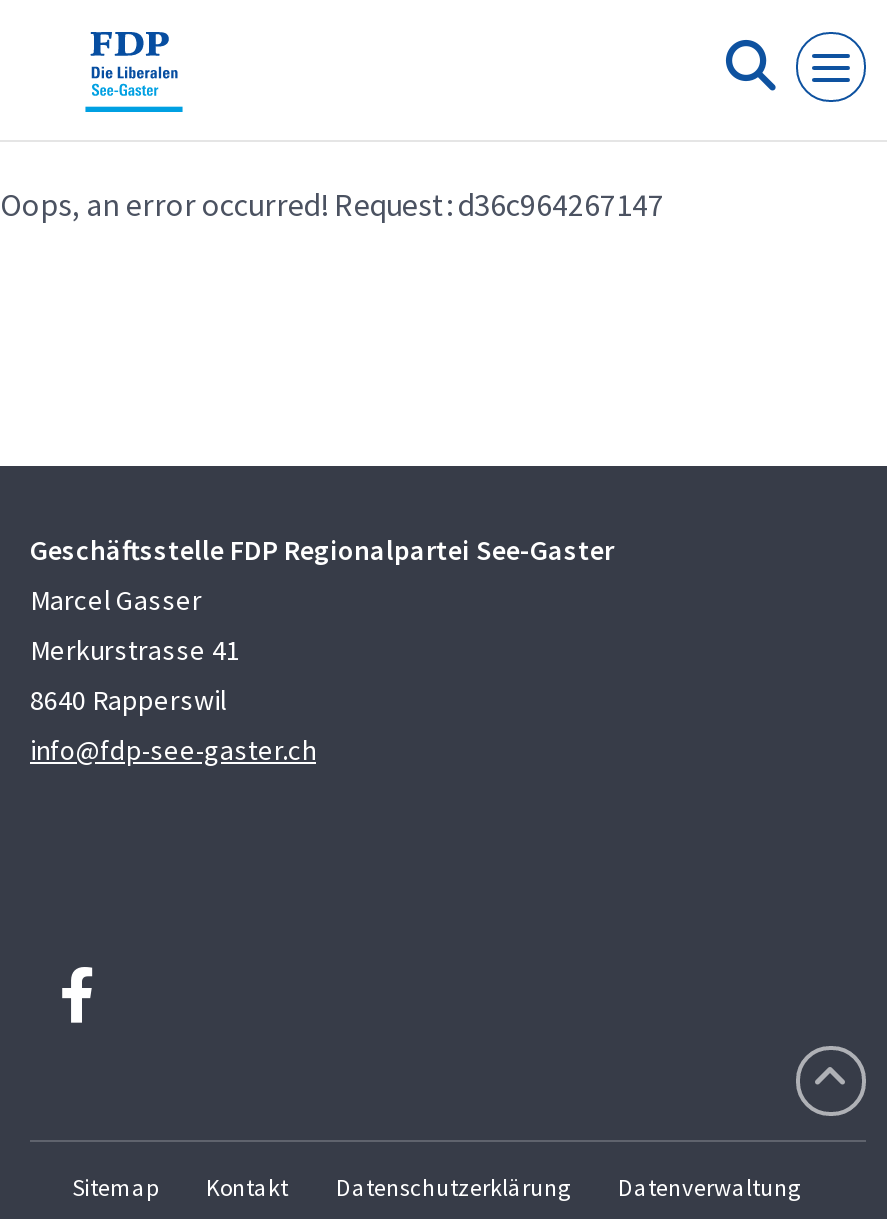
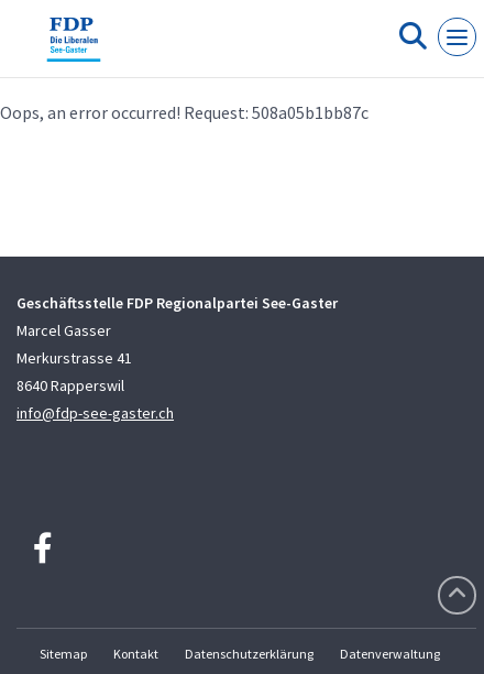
- Oops, an error occurred! Request: d36c964267147
+ Oops, an error occurred! Request: 508a05b1bb87c
